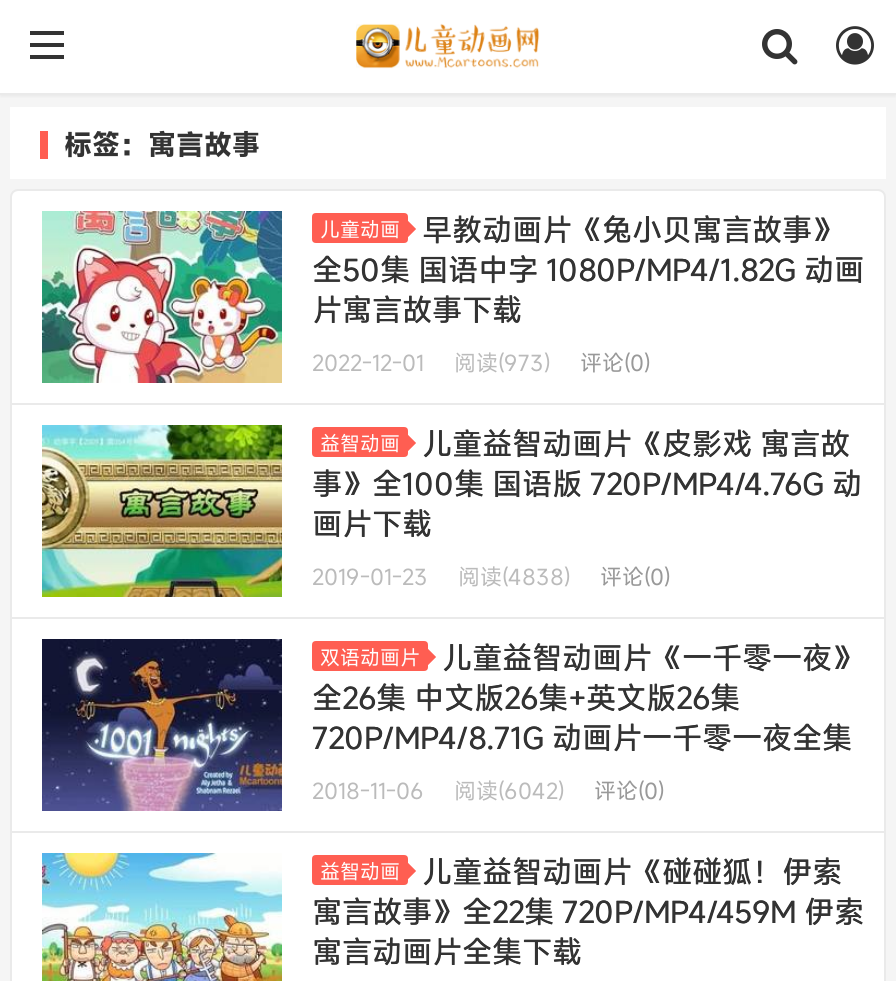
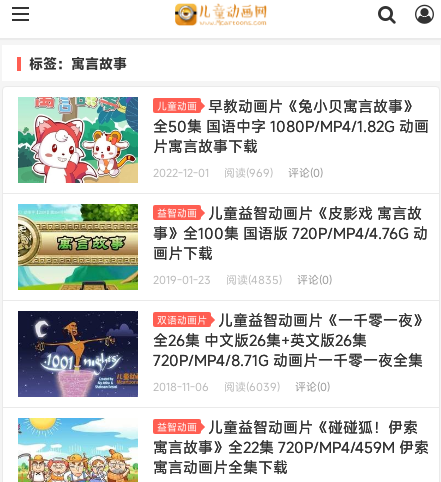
- 2022-12-01 阅读(973) 评论(0)
+ 2022-12-01 阅读(969) 评论(0)

- 2019-01-23 阅读(4838) 评论(0)
+ 2019-01-23 阅读(4835) 评论(0)

- 阅读(6042)
+ 阅读(6039)
